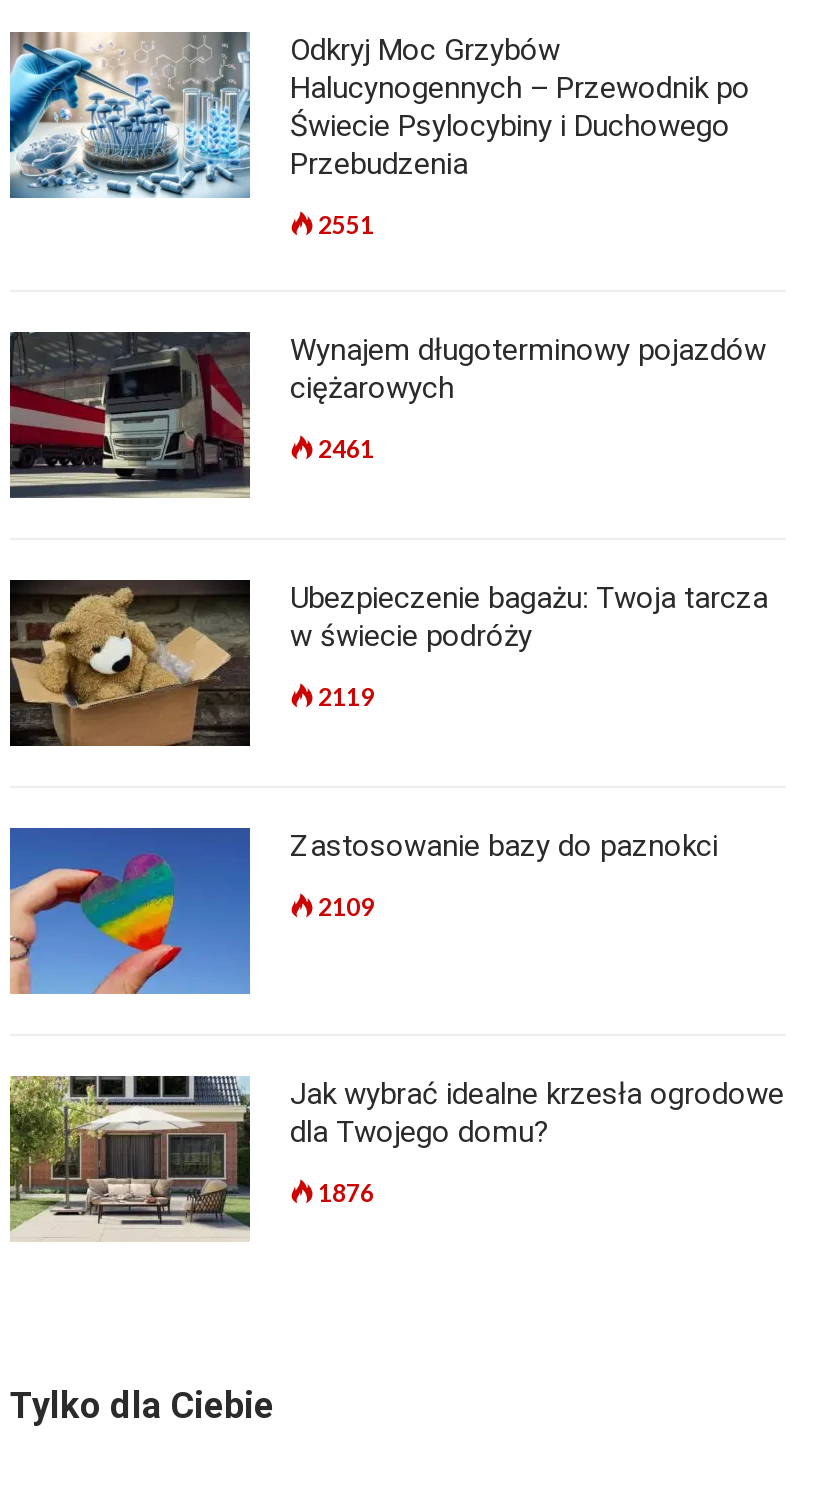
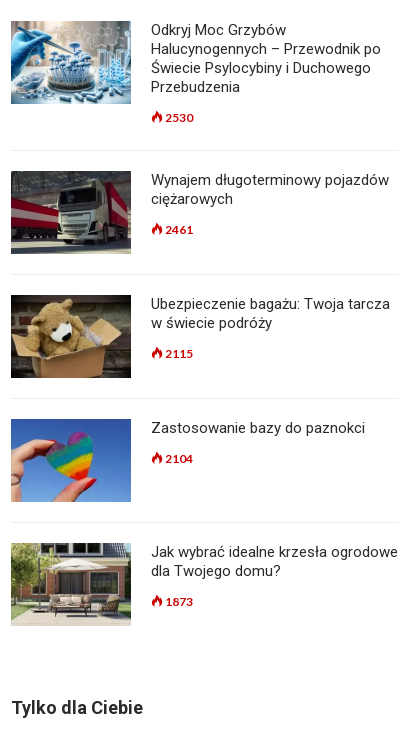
- 2551
+ 2530

- 2119
+ 2115

- 2109
+ 2104

- 1876
+ 1873
